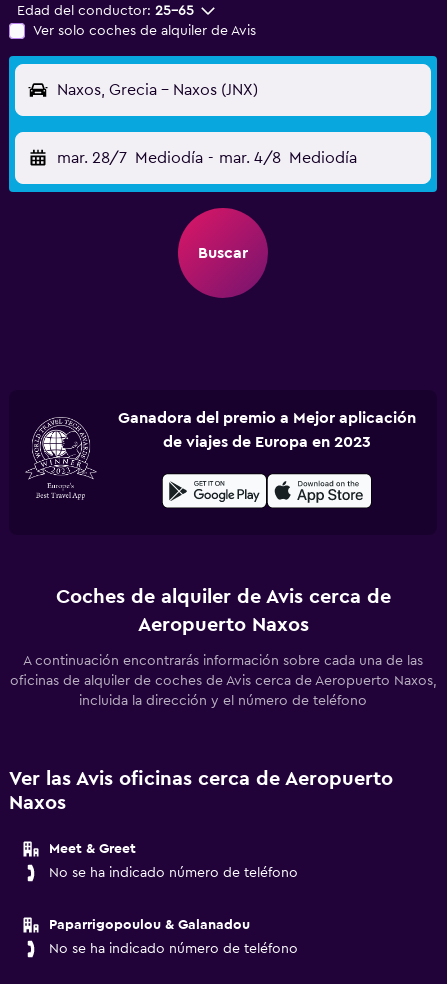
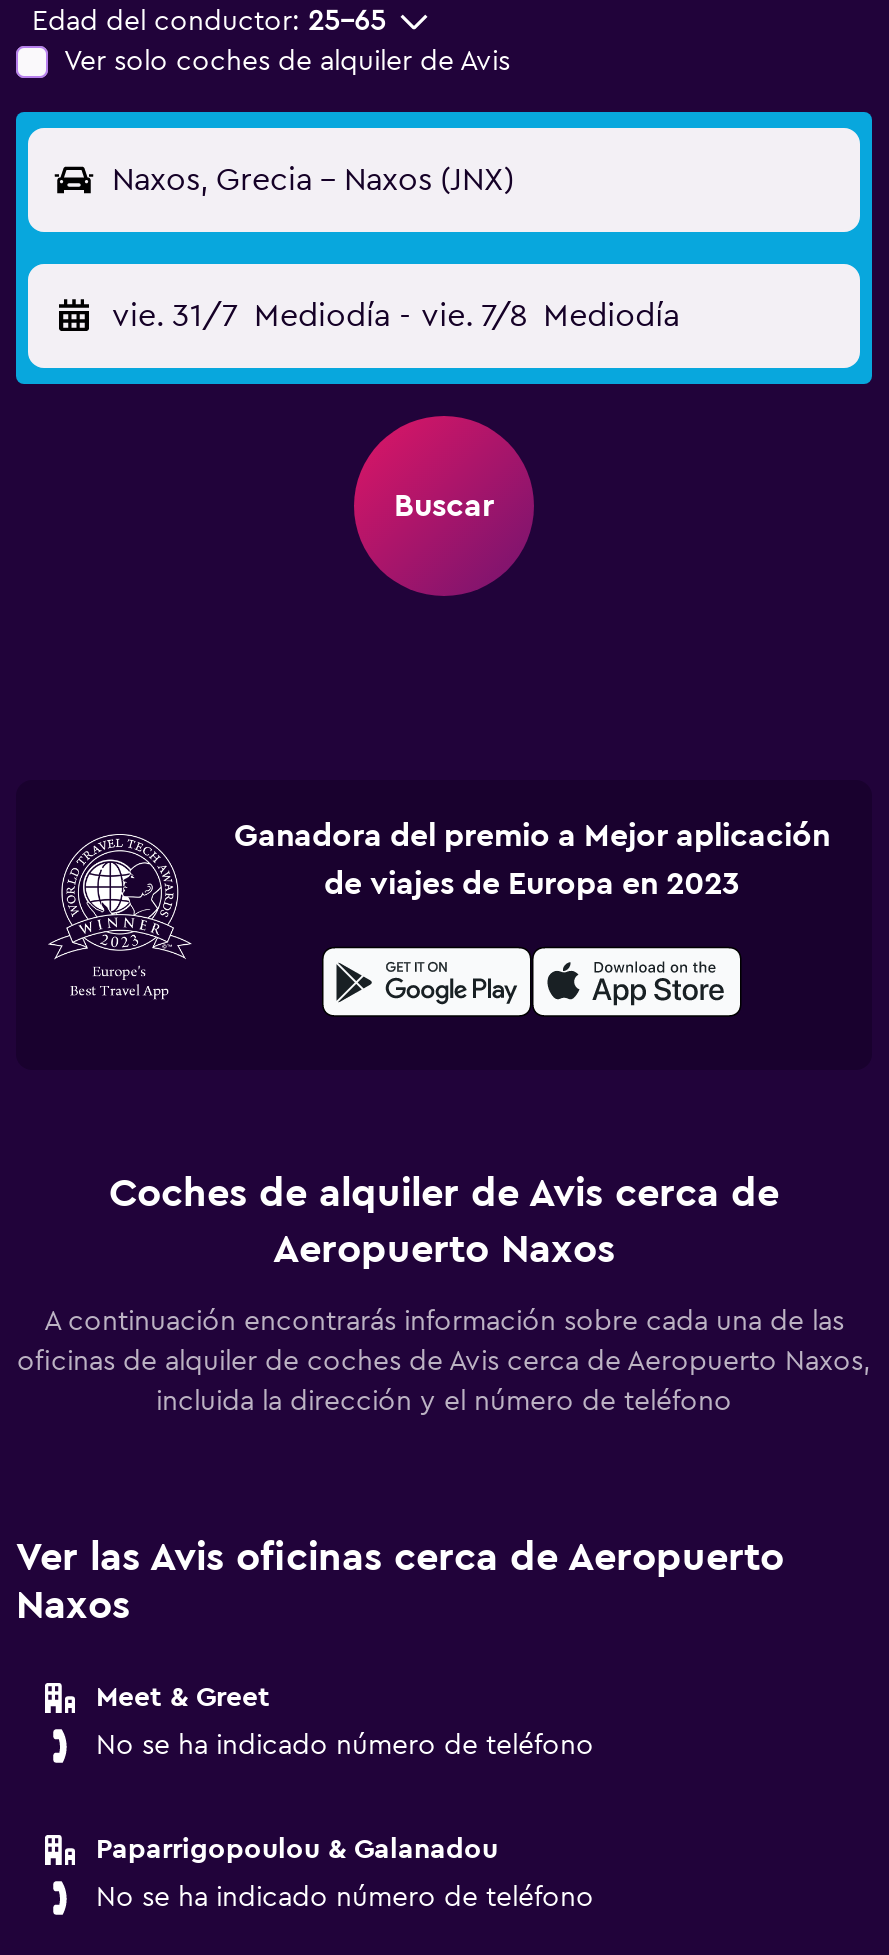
- mar. 28/7 Mediodía - mar. 4/8 Mediodía
+ vie. 31/7 Mediodía - vie. 7/8 Mediodía
